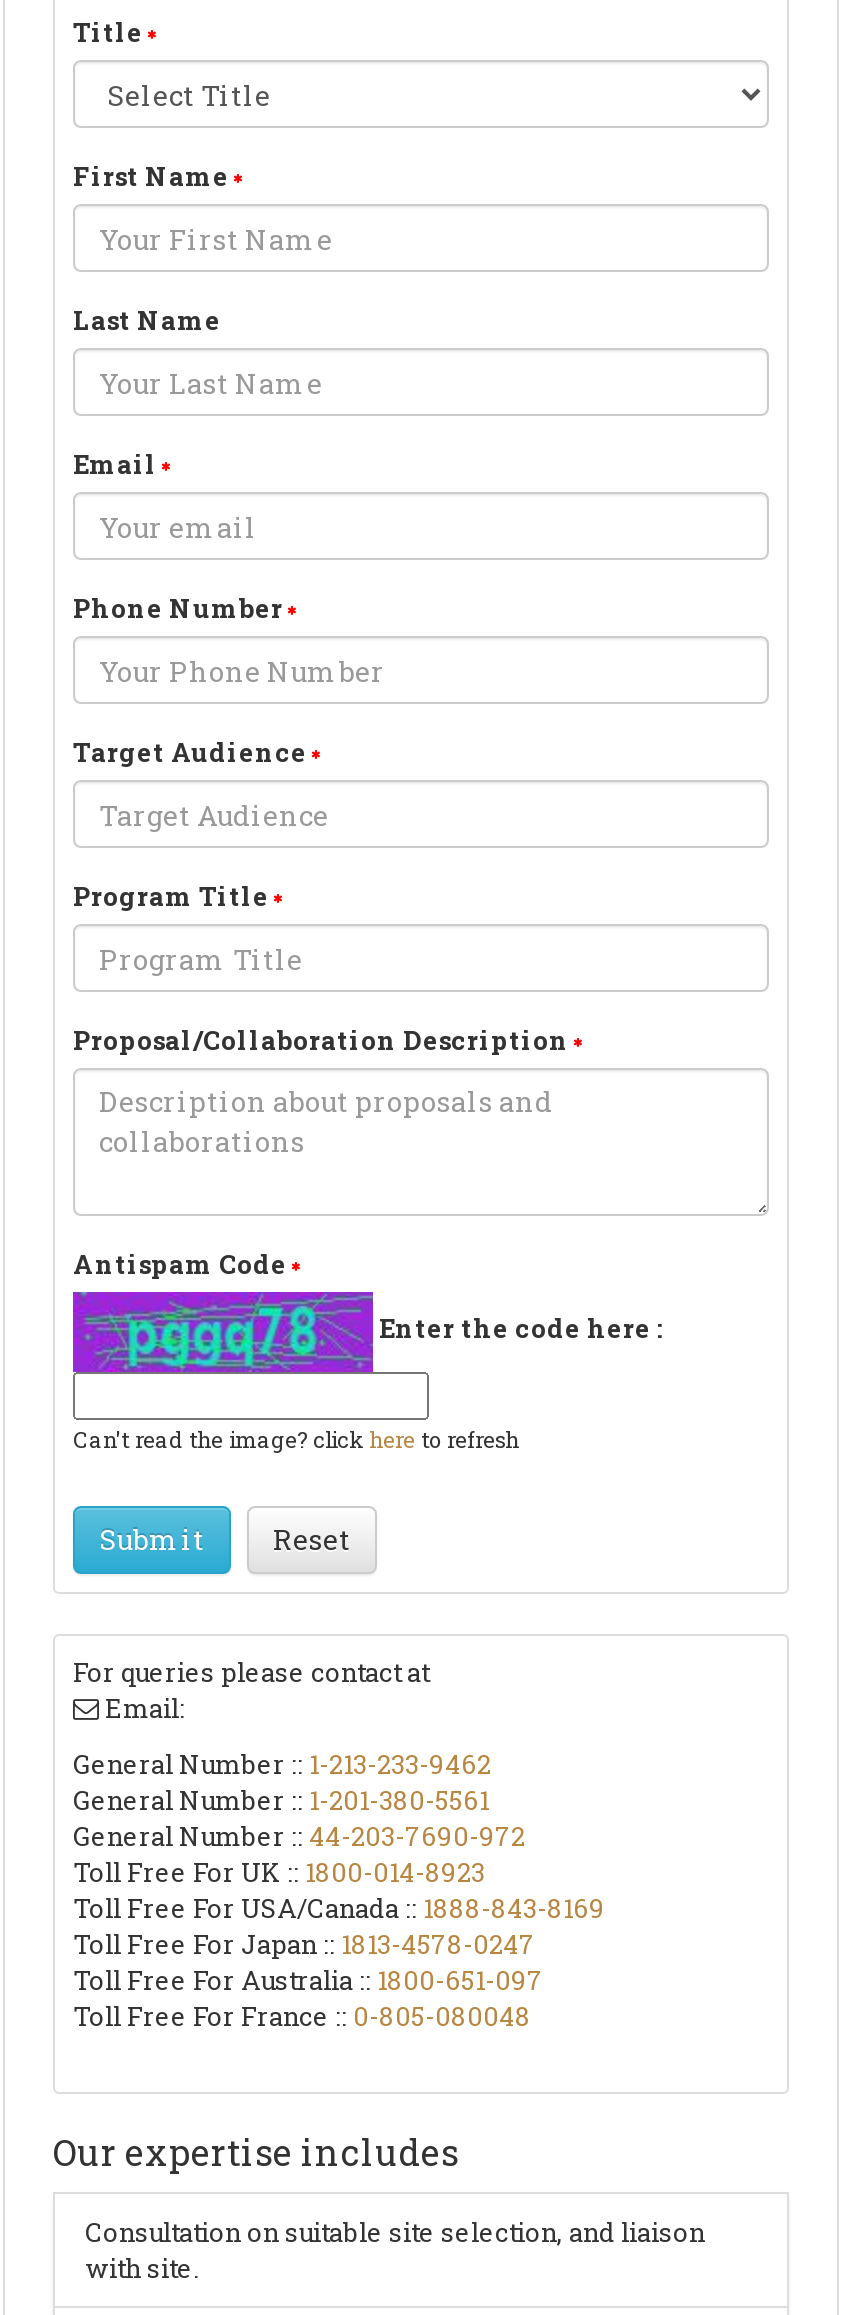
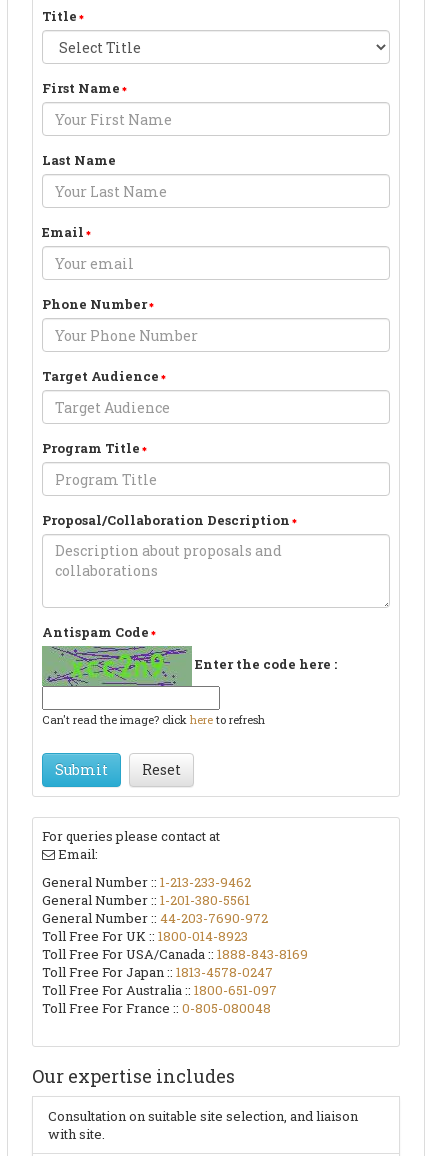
- [image]
+ [image]
